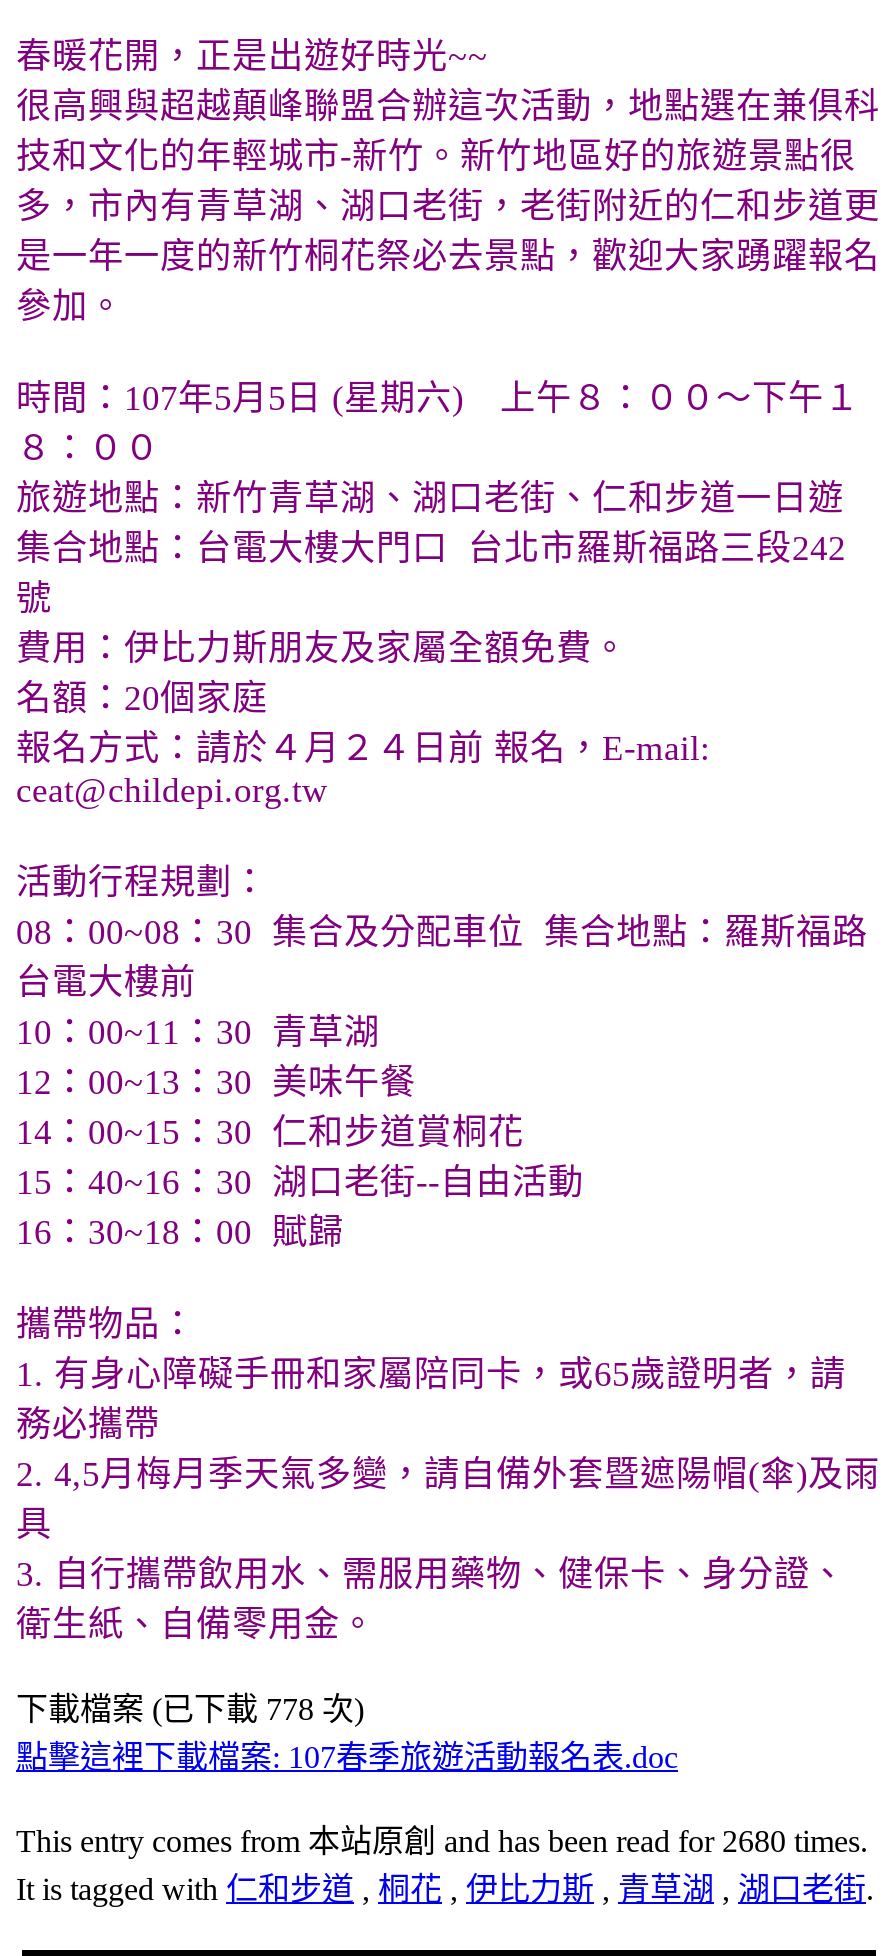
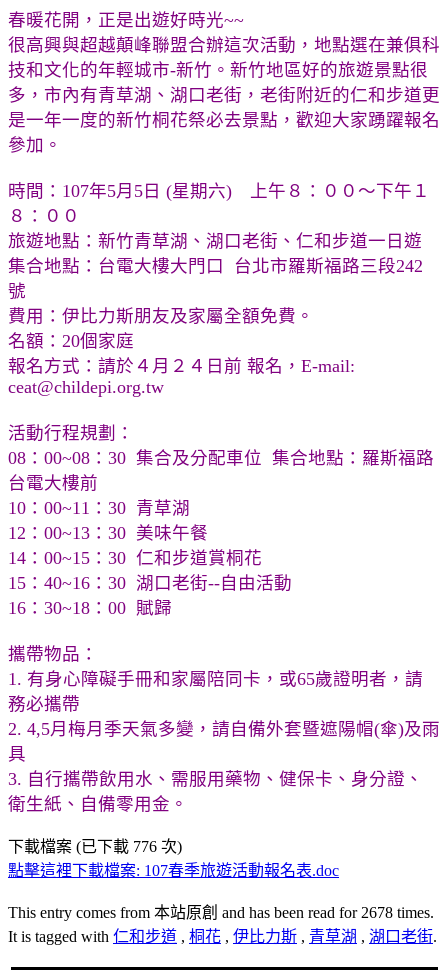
- 下載檔案 (已下載 778 次)
+ 下載檔案 (已下載 776 次)

- This entry comes from 本站原創 and has been read for 2680 times.
+ This entry comes from 本站原創 and has been read for 2678 times.
